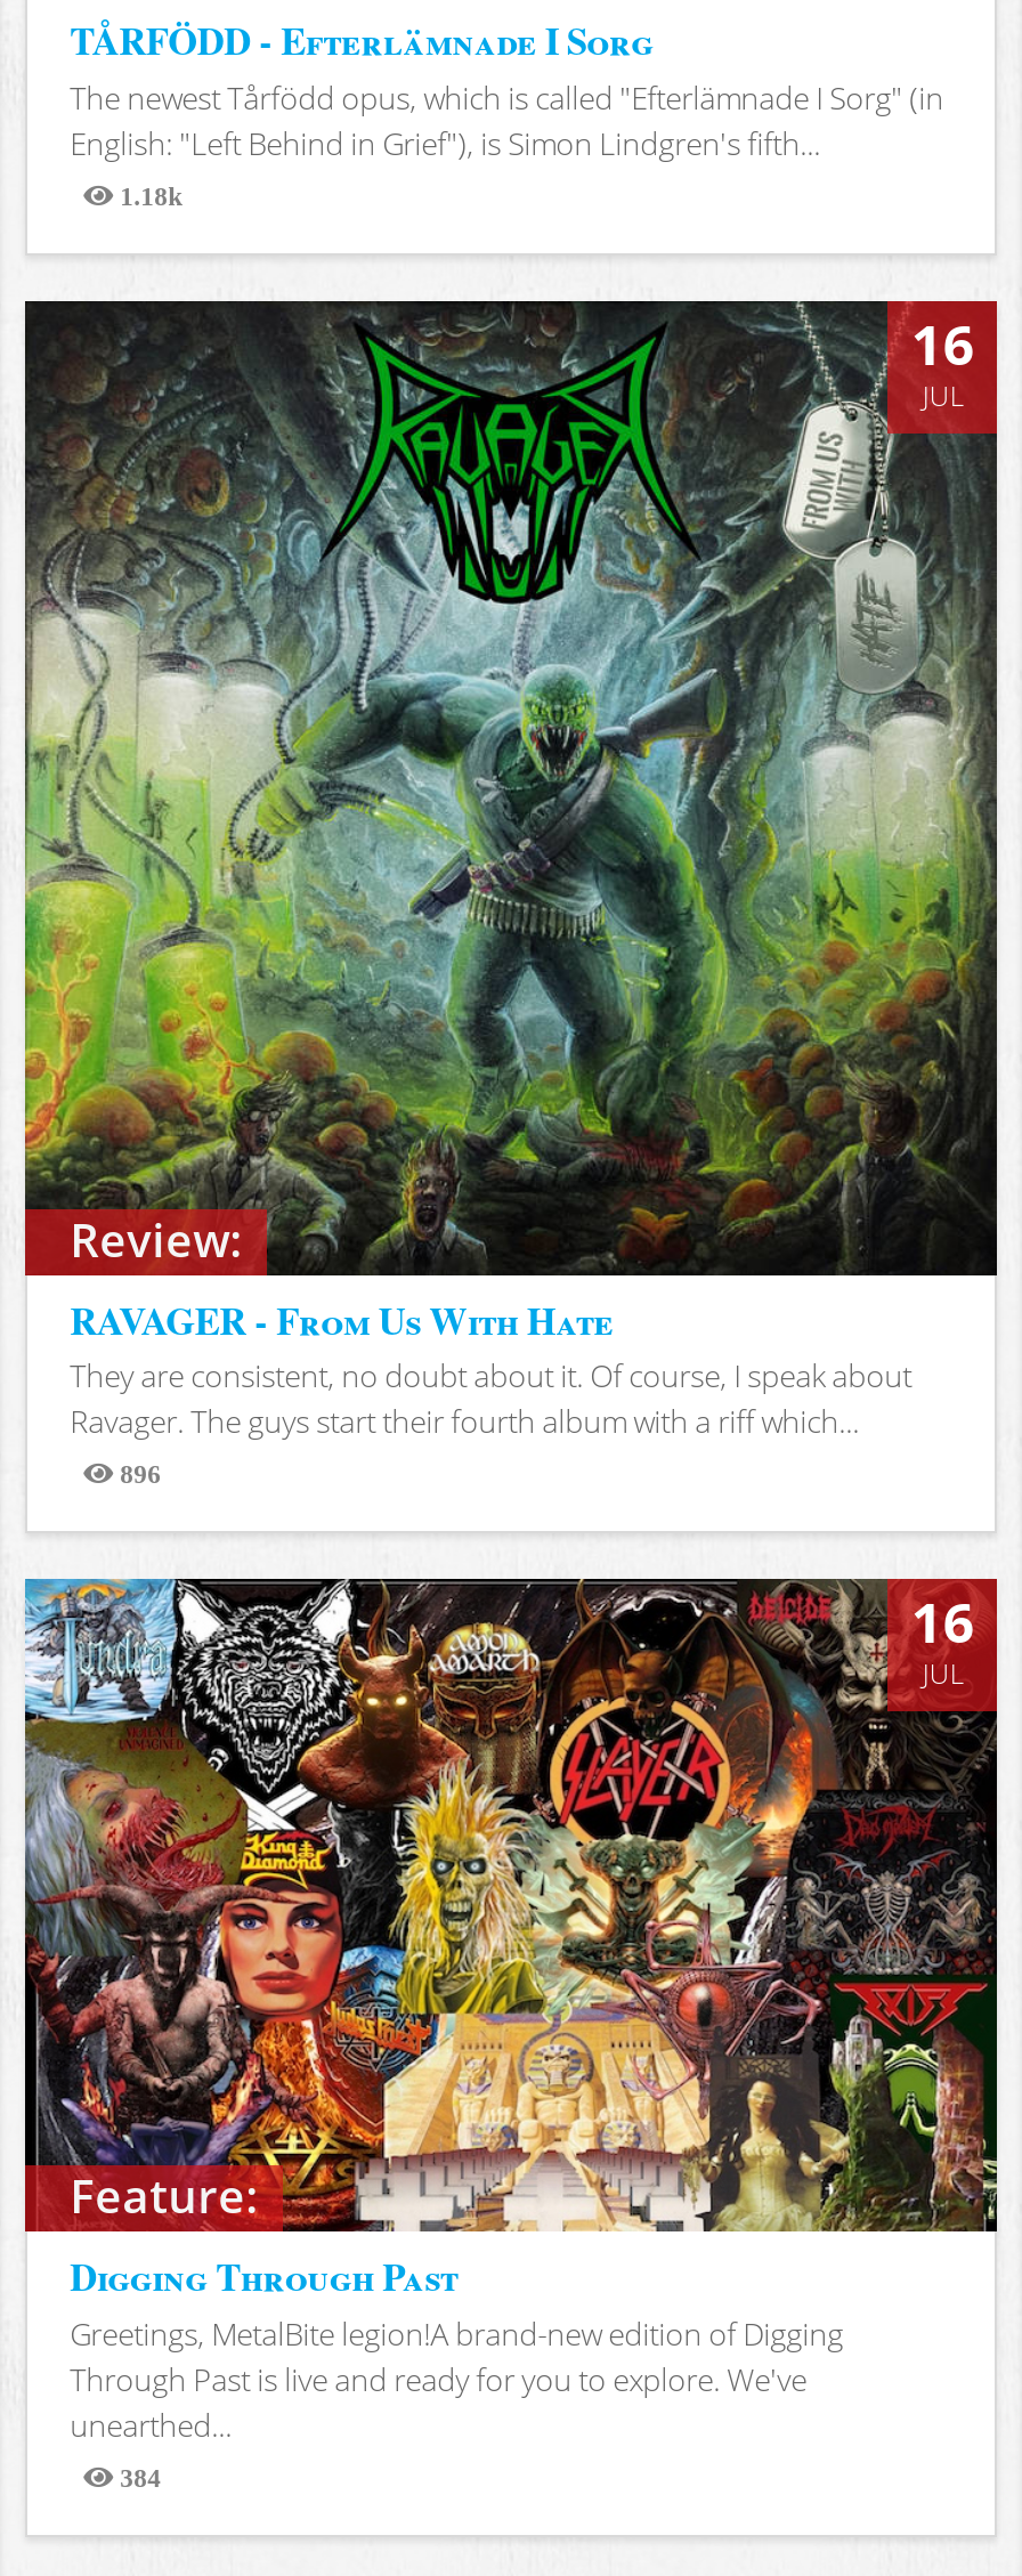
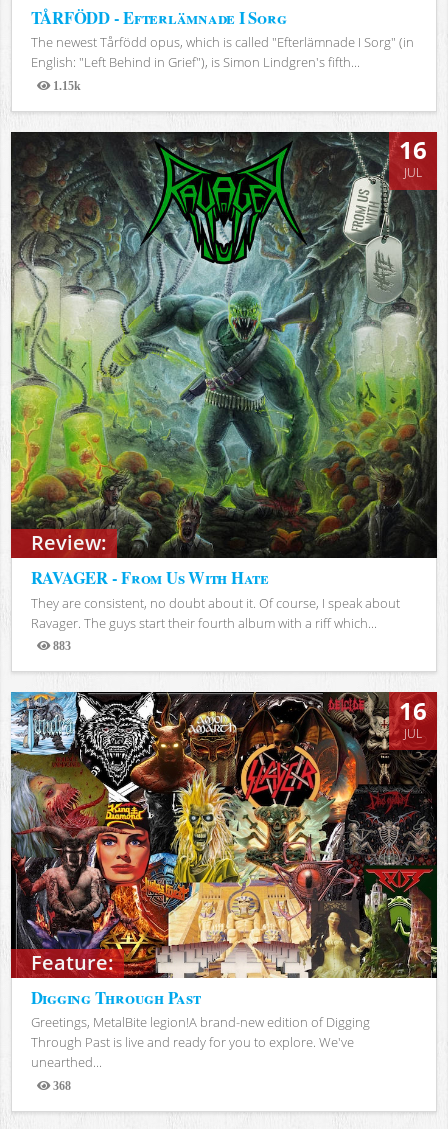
- 1.18k
+ 1.15k

- 896
+ 883

- 384
+ 368
